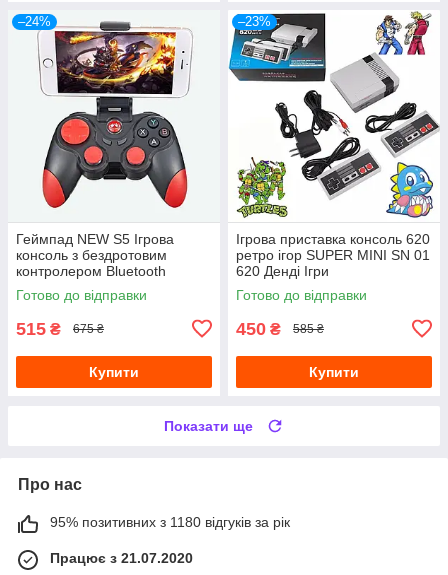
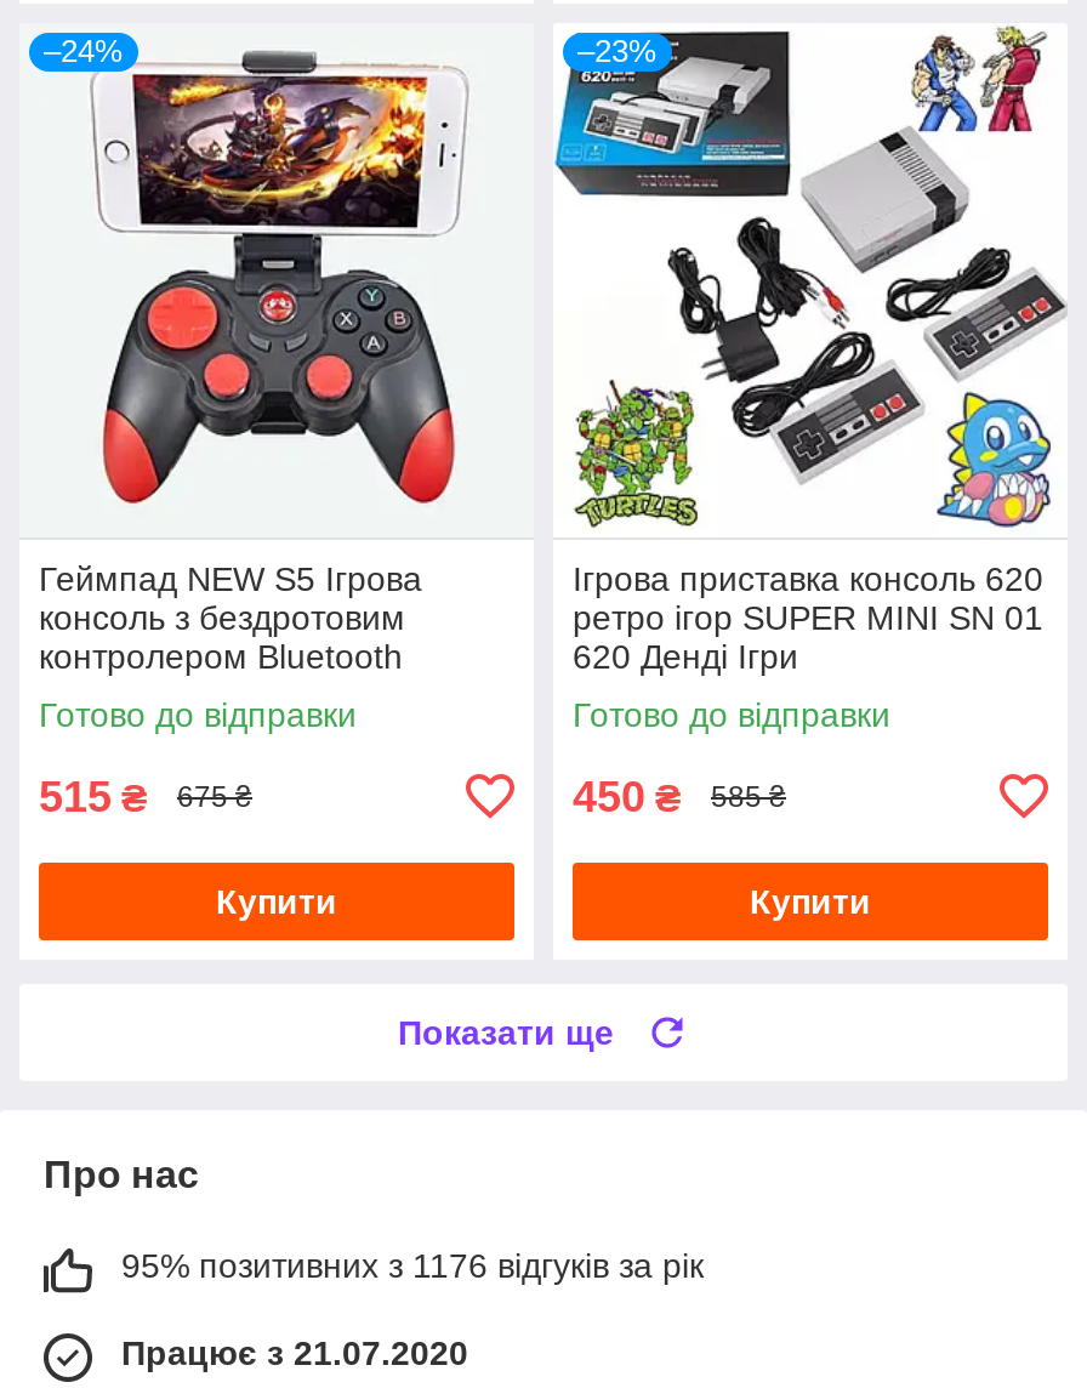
- 95% позитивних з 1180 відгуків за рік
+ 95% позитивних з 1176 відгуків за рік
